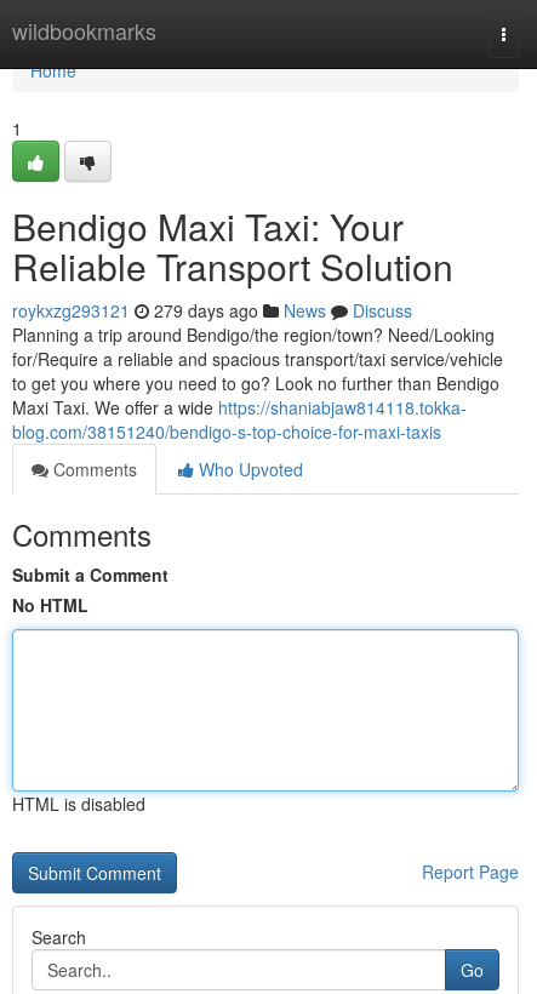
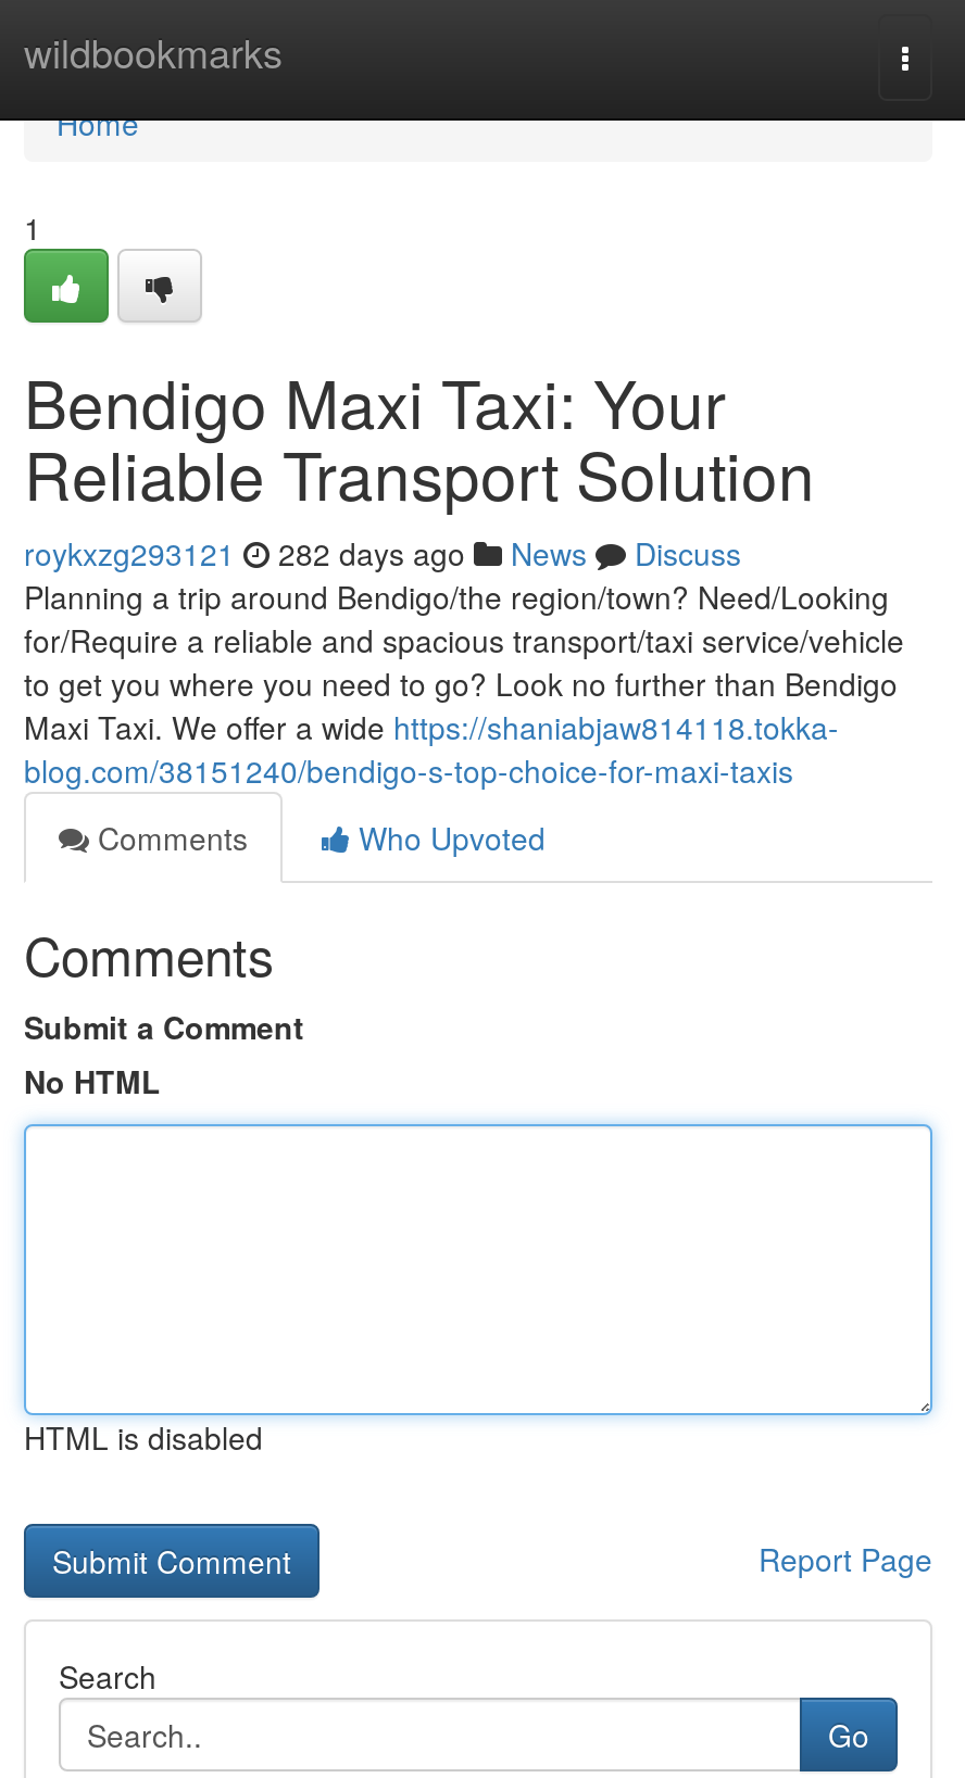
- roykxzg293121 279 days ago News Discuss
+ roykxzg293121 282 days ago News Discuss
